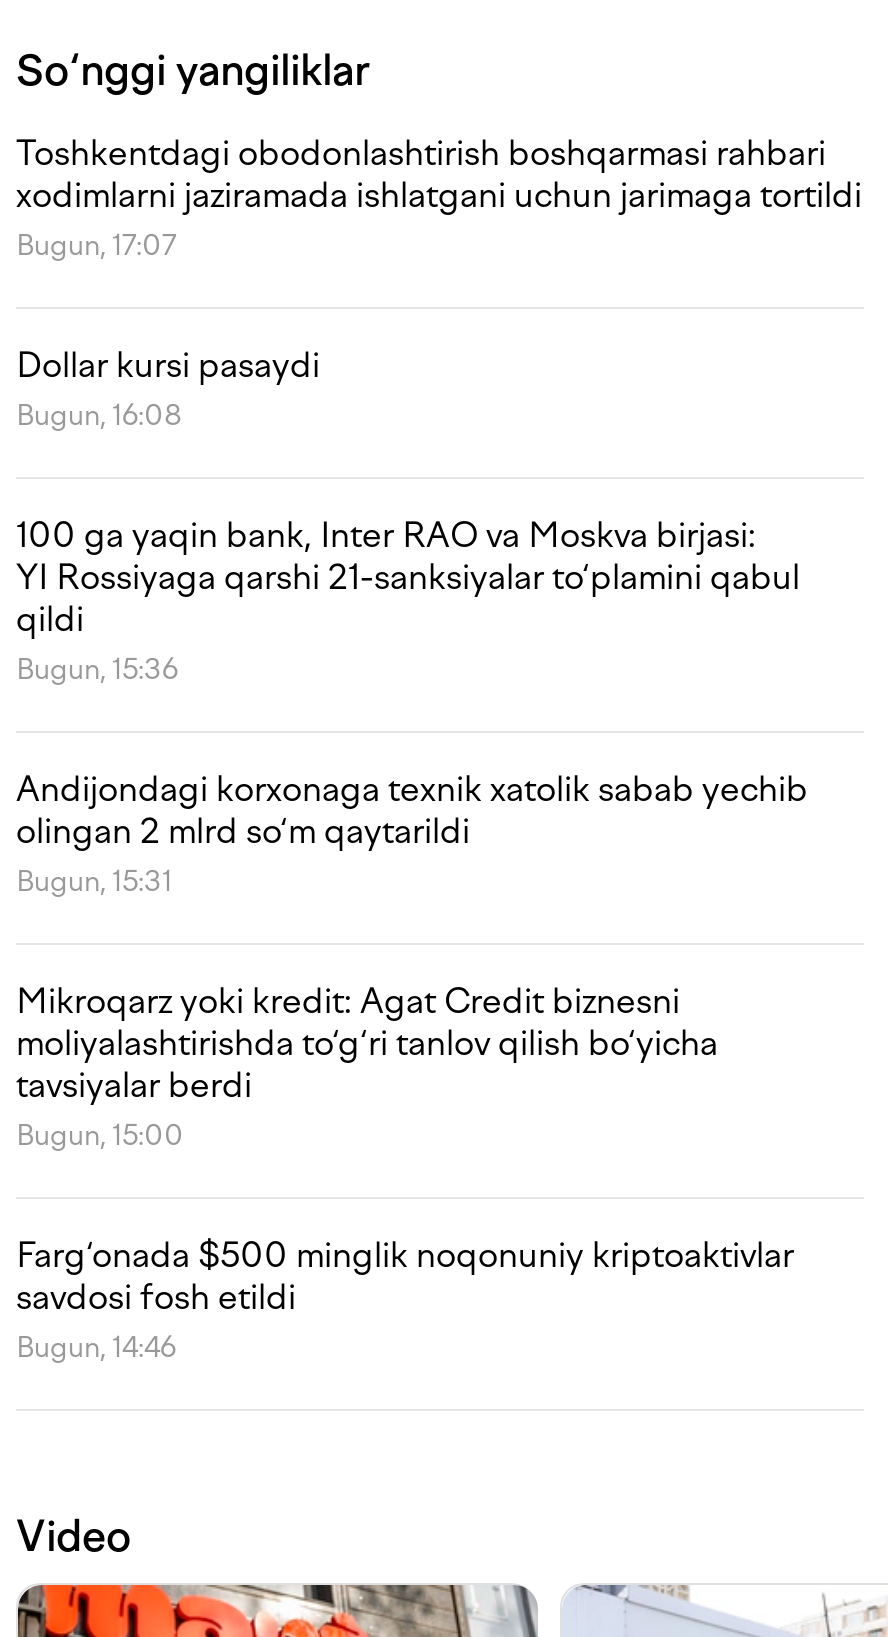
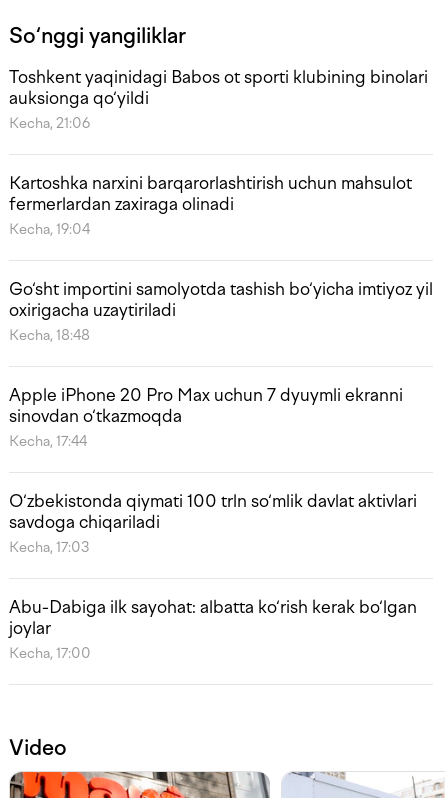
- Toshkentdagi obodonlashtirish boshqarmasi rahbari
- xodimlarni jaziramada ishlatgani uchun jarimaga tortildi
- Bugun, 17:07
+ Toshkent yaqinidagi Babos ot sporti klubining binolari
+ auksionga qo‘yildi
+ Kecha, 21:06

- Dollar kursi pasaydi
- Bugun, 16:08
+ Kartoshka narxini barqarorlashtirish uchun mahsulot
+ fermerlardan zaxiraga olinadi
+ Kecha, 19:04

- 100 ga yaqin bank, Inter RAO va Moskva birjasi:
- YI Rossiyaga qarshi 21-sanksiyalar to‘plamini qabul
- qildi
- Bugun, 15:36
+ Go‘sht importini samolyotda tashish bo‘yicha imtiyoz yil
+ oxirigacha uzaytiriladi
+ Kecha, 18:48

- Andijondagi korxonaga texnik xatolik sabab yechib
- olingan 2 mlrd so‘m qaytarildi
- Bugun, 15:31
+ Apple iPhone 20 Pro Max uchun 7 dyuymli ekranni
+ sinovdan o‘tkazmoqda
+ Kecha, 17:44

- Mikroqarz yoki kredit: Agat Credit biznesni
- moliyalashtirishda to‘g‘ri tanlov qilish bo‘yicha
- tavsiyalar berdi
- Bugun, 15:00
+ O‘zbekistonda qiymati 100 trln so‘mlik davlat aktivlari
+ savdoga chiqariladi
+ Kecha, 17:03

- Farg‘onada $500 minglik noqonuniy kriptoaktivlar
- savdosi fosh etildi
- Bugun, 14:46
+ Abu-Dabiga ilk sayohat: albatta ko‘rish kerak bo‘lgan
+ joylar
+ Kecha, 17:00
